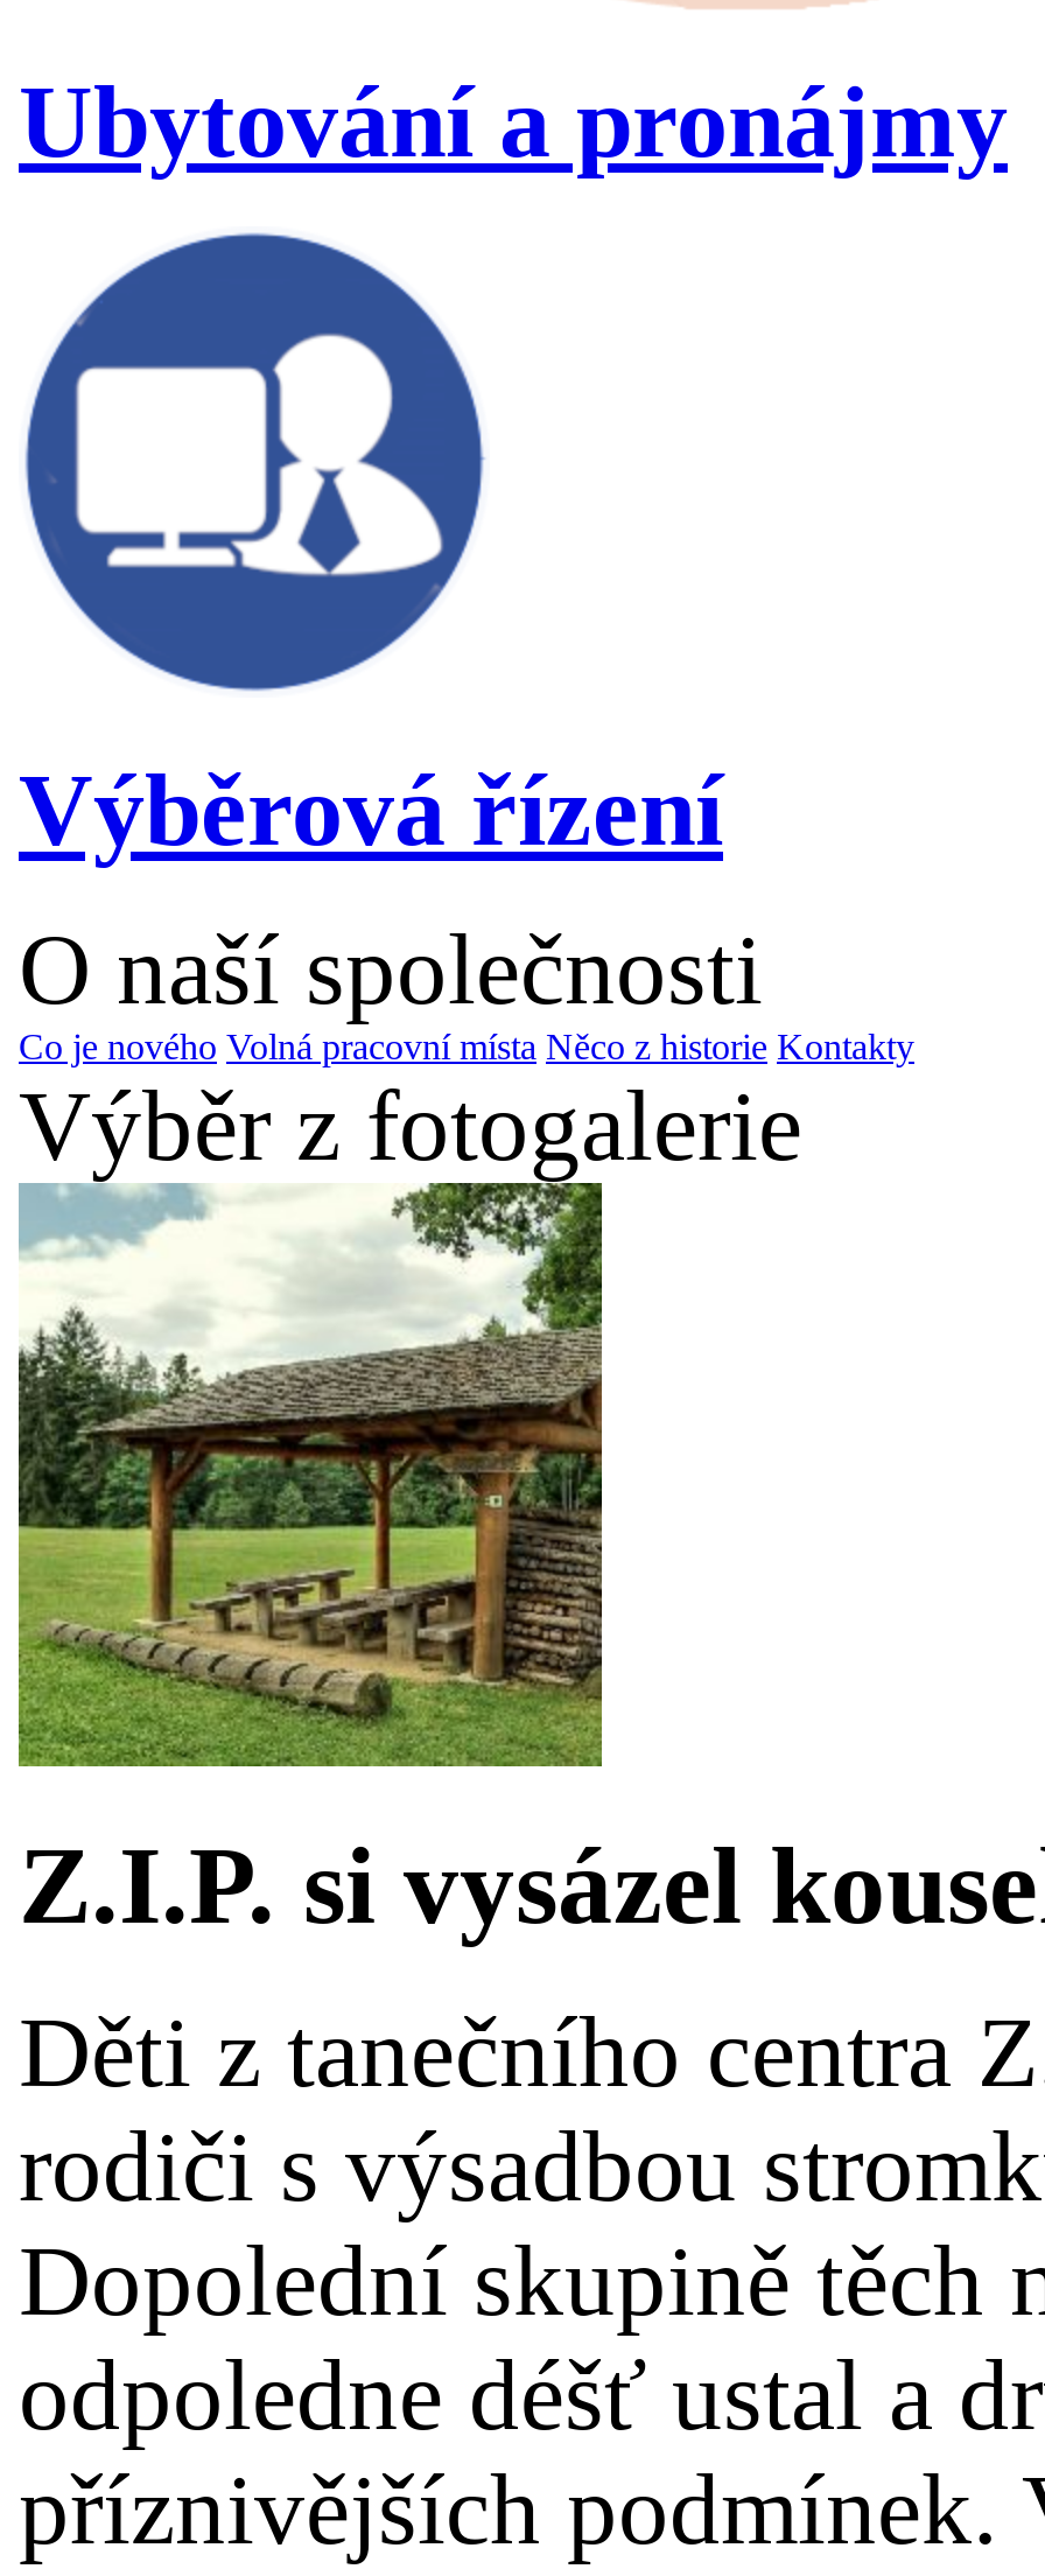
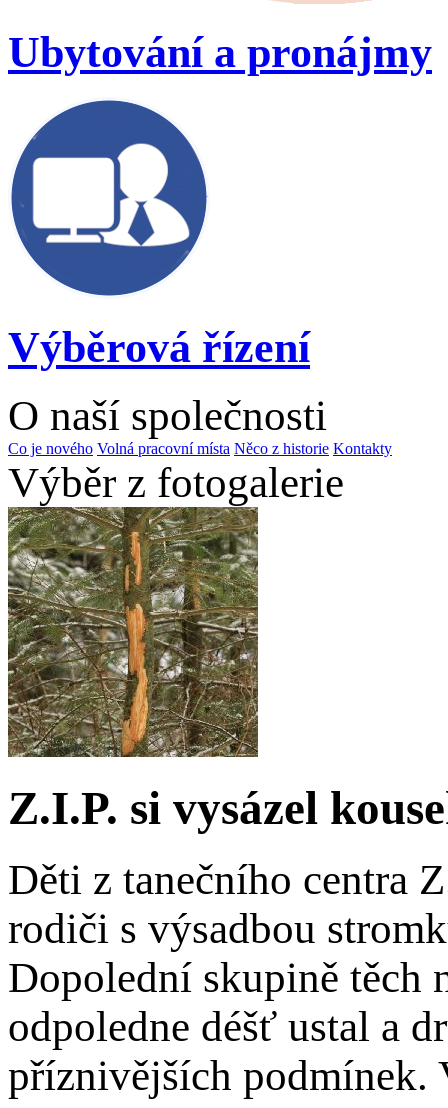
- [image]
+ [image]
